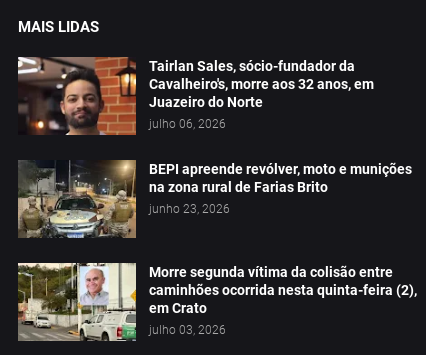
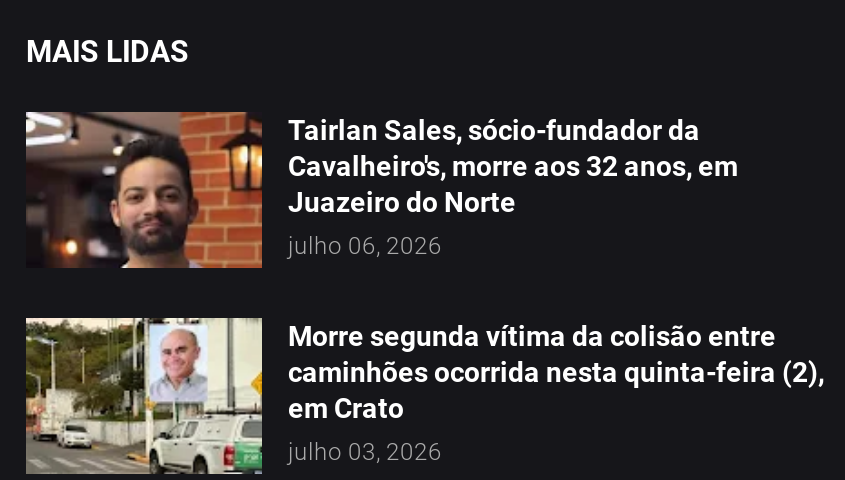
- [image]
- BEPI apreende revólver, moto e munições
- na zona rural de Farias Brito
- junho 23, 2026
